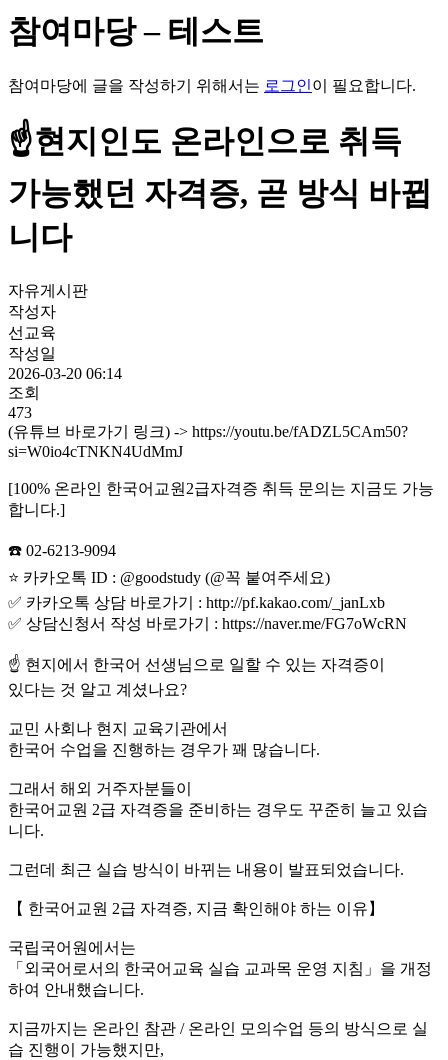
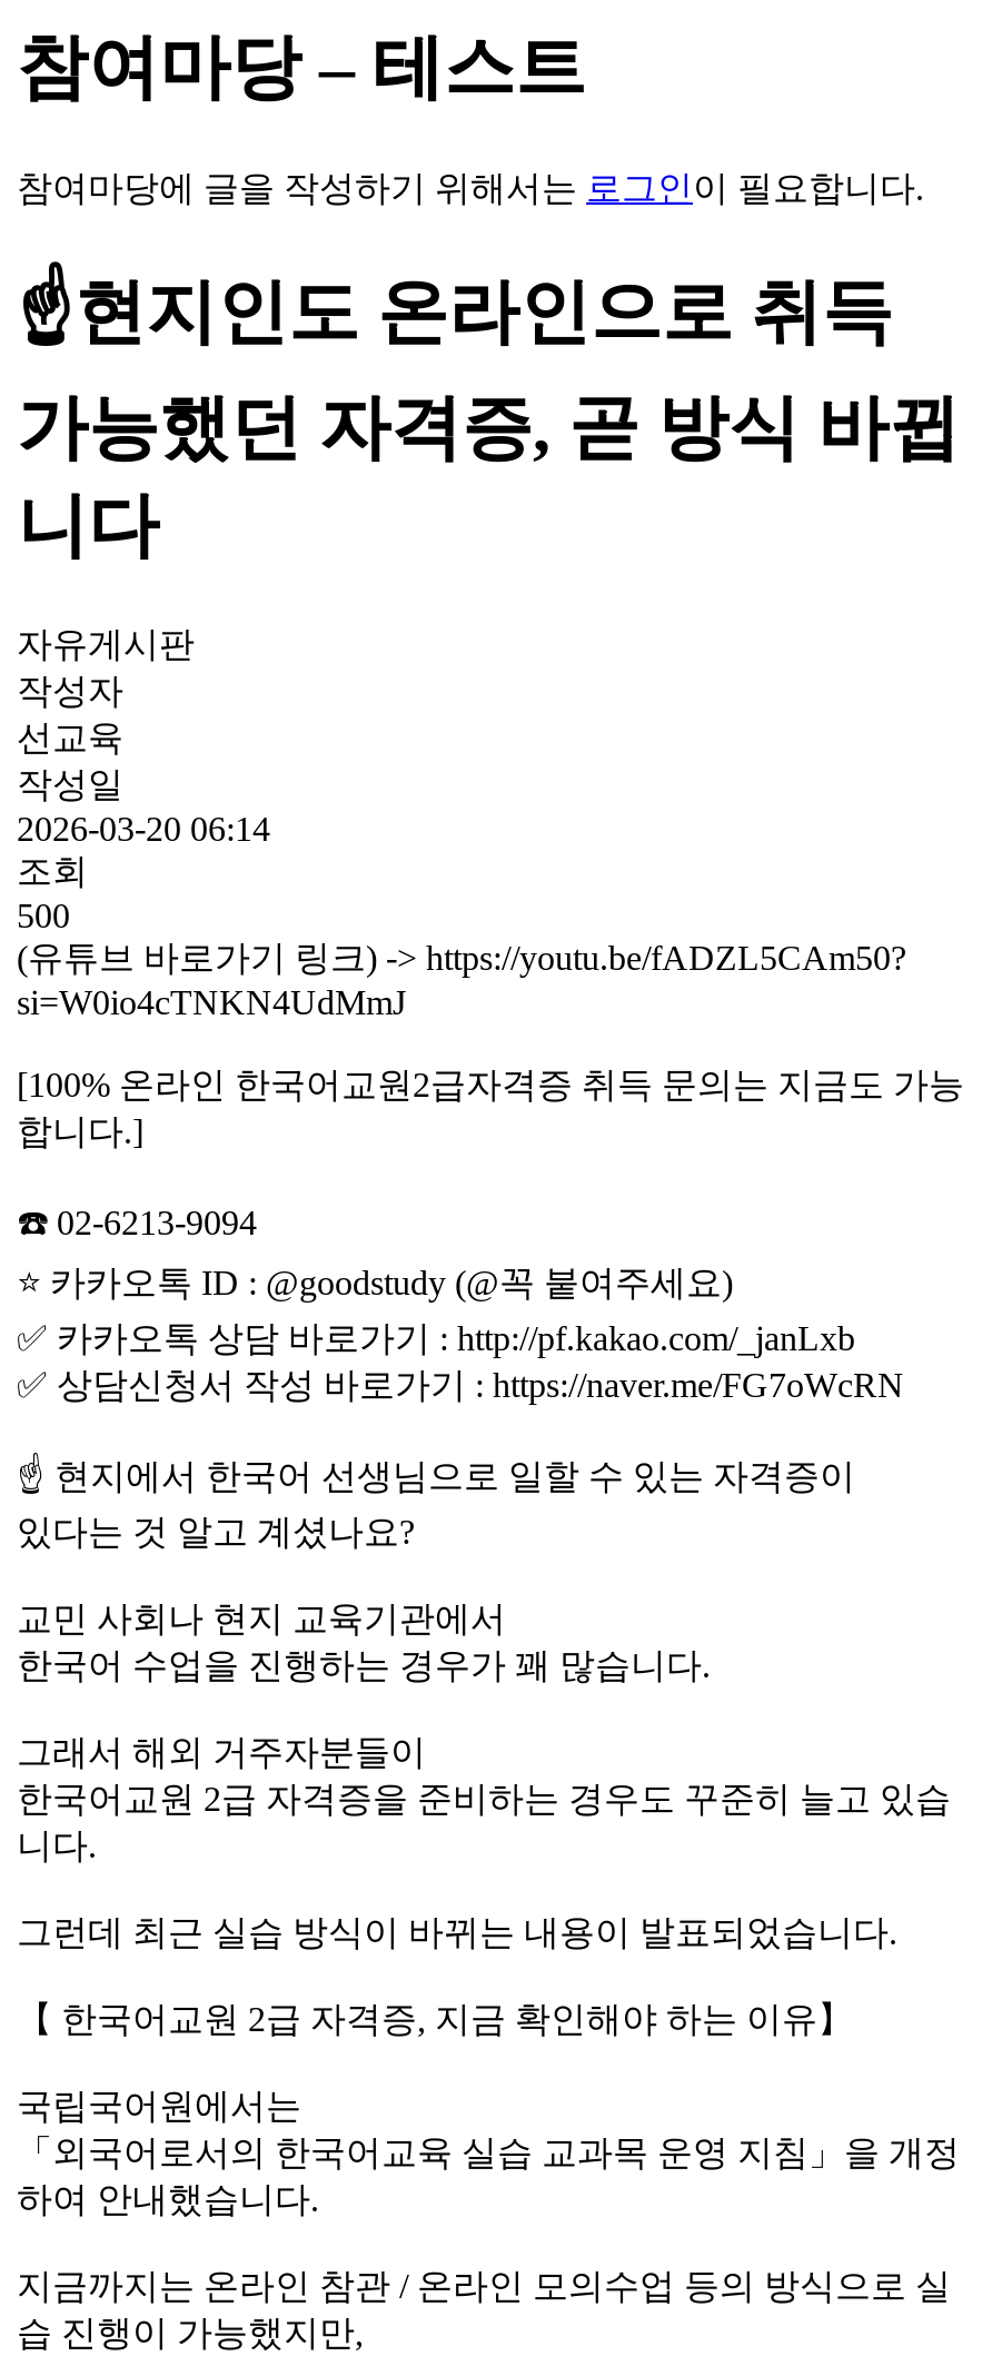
- 473
+ 500
